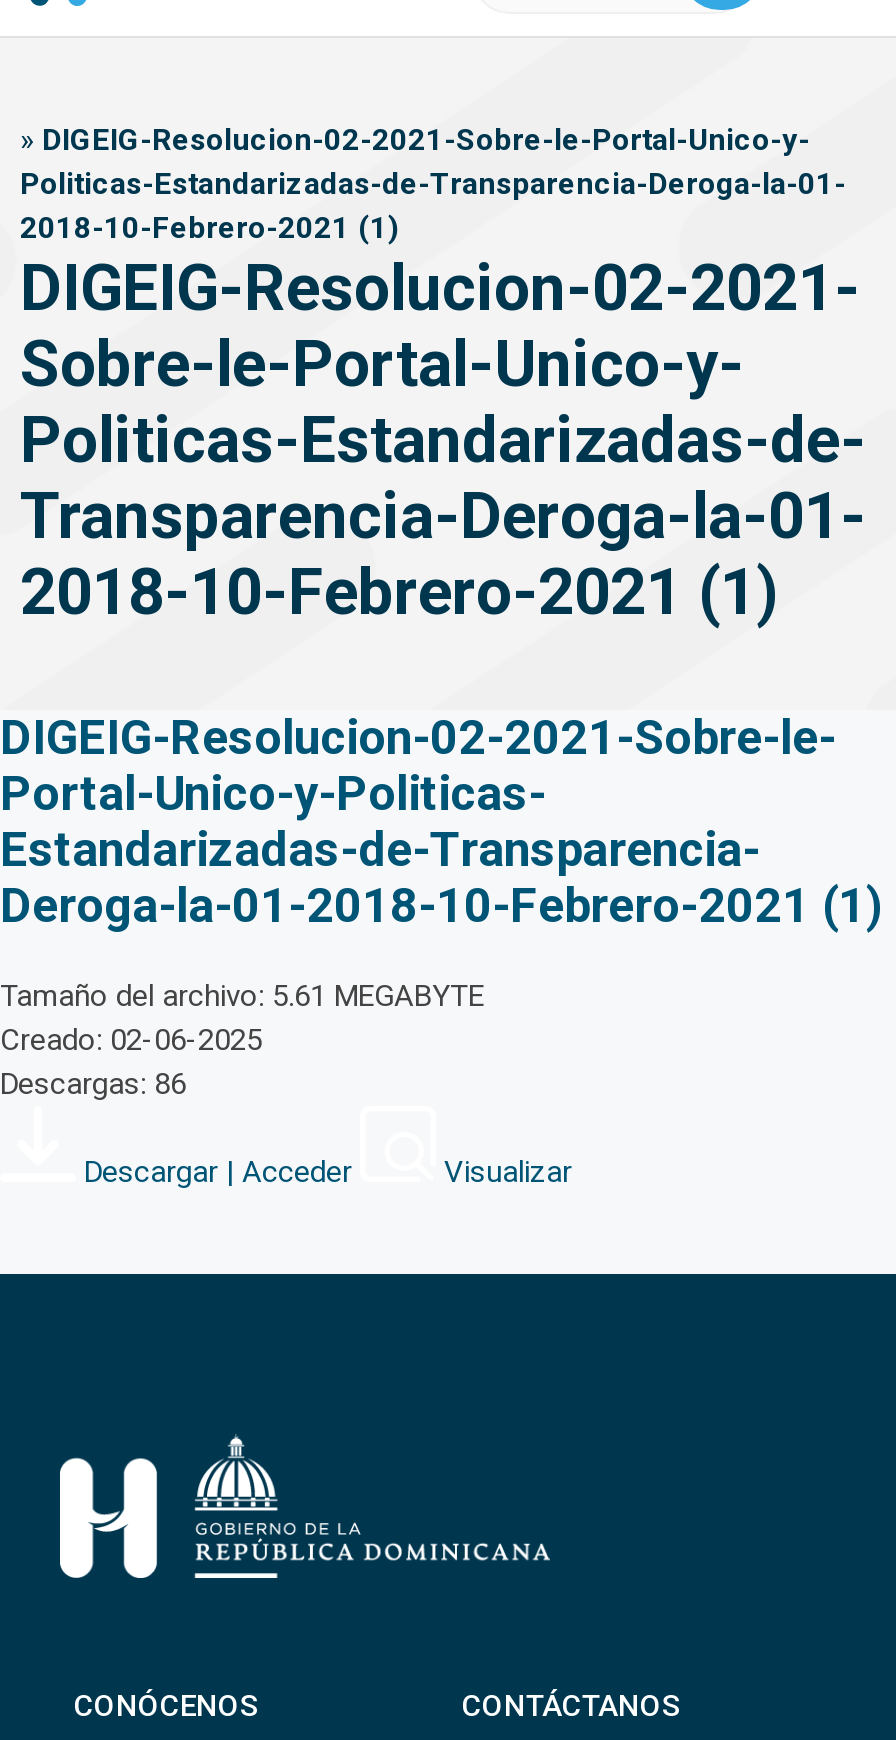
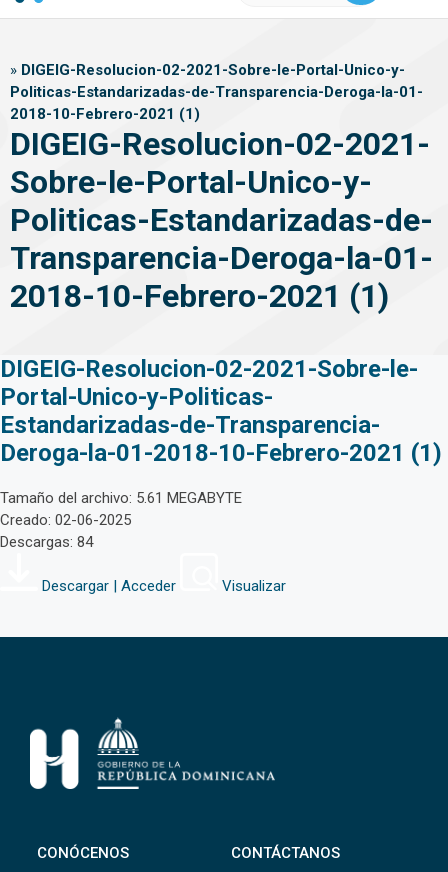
- Descargas: 86
+ Descargas: 84
